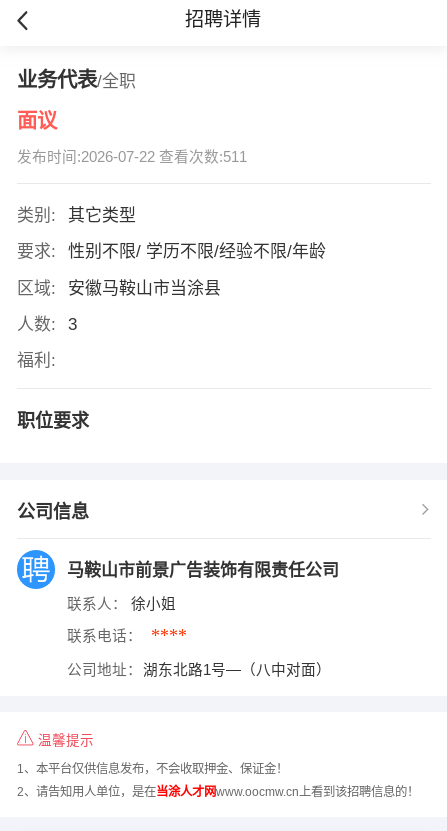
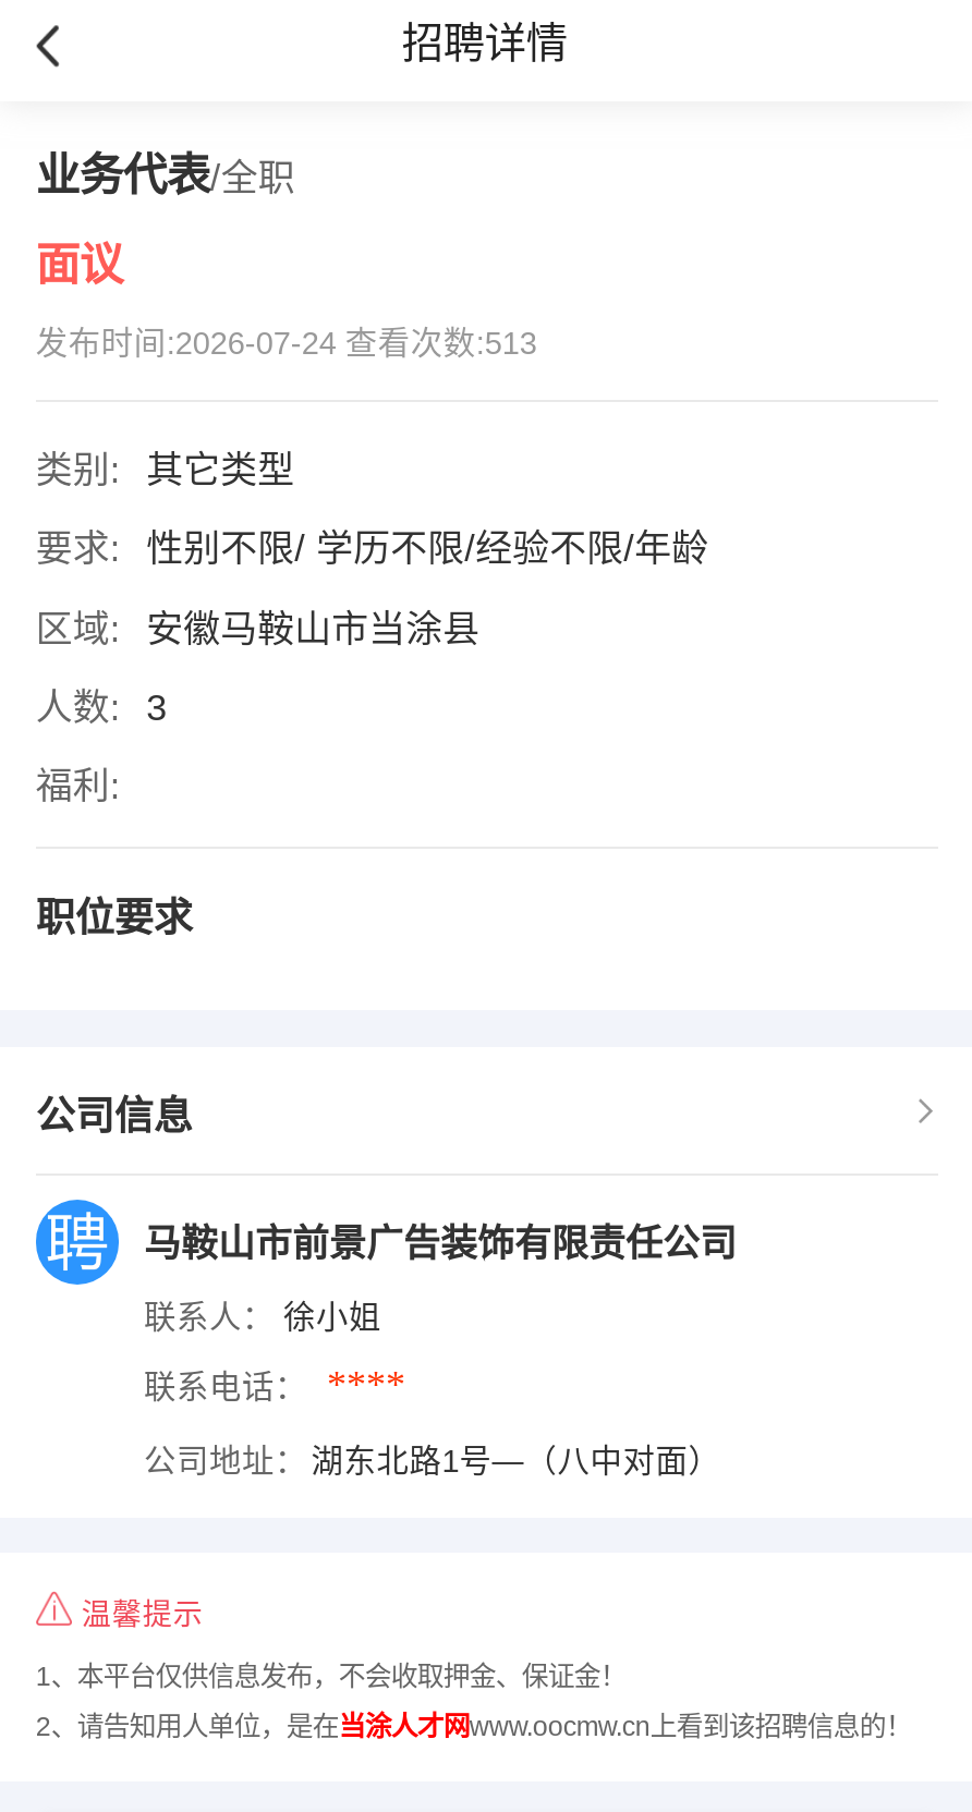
- 发布时间:2026-07-22 查看次数:511
+ 发布时间:2026-07-24 查看次数:513
